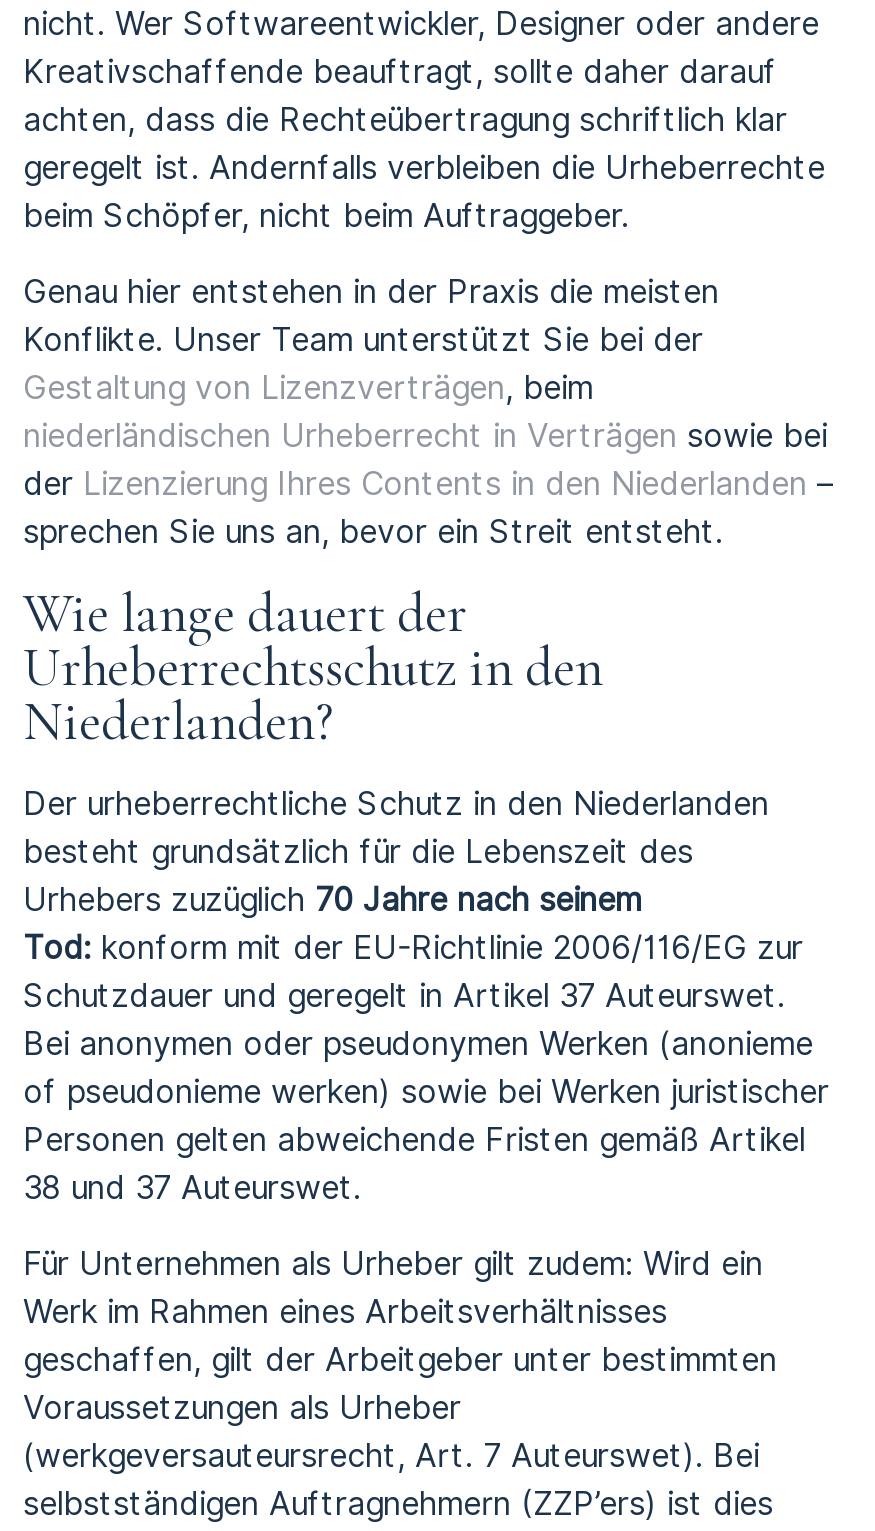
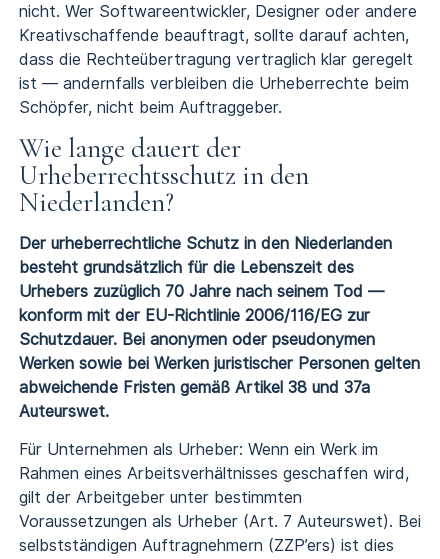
- Kreativschaffende beauftragt, sollte daher darauf
- achten, dass die Rechteübertragung schriftlich klar
- geregelt ist. Andernfalls verbleiben die Urheberrechte
- beim Schöpfer, nicht beim Auftraggeber.
- Genau hier entstehen in der Praxis die meisten
- Konflikte. Unser Team unterstützt Sie bei der
- Gestaltung von Lizenzverträgen, beim
- niederländischen Urheberrecht in Verträgen sowie bei
- der Lizenzierung Ihres Contents in den Niederlanden –
- sprechen Sie uns an, bevor ein Streit entsteht.
+ Kreativschaffende beauftragt, sollte darauf achten,
+ dass die Rechteübertragung vertraglich klar geregelt
+ ist — andernfalls verbleiben die Urheberrechte beim
+ Schöpfer, nicht beim Auftraggeber.

- Urhebers zuzüglich 70 Jahre nach seinem
- Tod: konform mit der EU-Richtlinie 2006/116/EG zur
- Schutzdauer und geregelt in Artikel 37 Auteurswet.
- Bei anonymen oder pseudonymen Werken (anonieme
- of pseudonieme werken) sowie bei Werken juristischer
- Personen gelten abweichende Fristen gemäß Artikel
- 38 und 37 Auteurswet.
+ Urhebers zuzüglich 70 Jahre nach seinem Tod —
+ konform mit der EU-Richtlinie 2006/116/EG zur
+ Schutzdauer. Bei anonymen oder pseudonymen
+ Werken sowie bei Werken juristischer Personen gelten
+ abweichende Fristen gemäß Artikel 38 und 37a
+ Auteurswet.

- Für Unternehmen als Urheber gilt zudem: Wird ein
- Werk im Rahmen eines Arbeitsverhältnisses
- geschaffen, gilt der Arbeitgeber unter bestimmten
- Voraussetzungen als Urheber
- (werkgeversauteursrecht, Art. 7 Auteurswet). Bei
+ Für Unternehmen als Urheber: Wenn ein Werk im
+ Rahmen eines Arbeitsverhältnisses geschaffen wird,
+ gilt der Arbeitgeber unter bestimmten
+ Voraussetzungen als Urheber (Art. 7 Auteurswet). Bei
